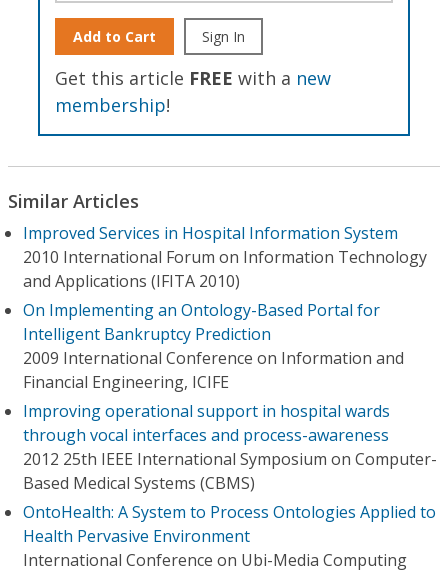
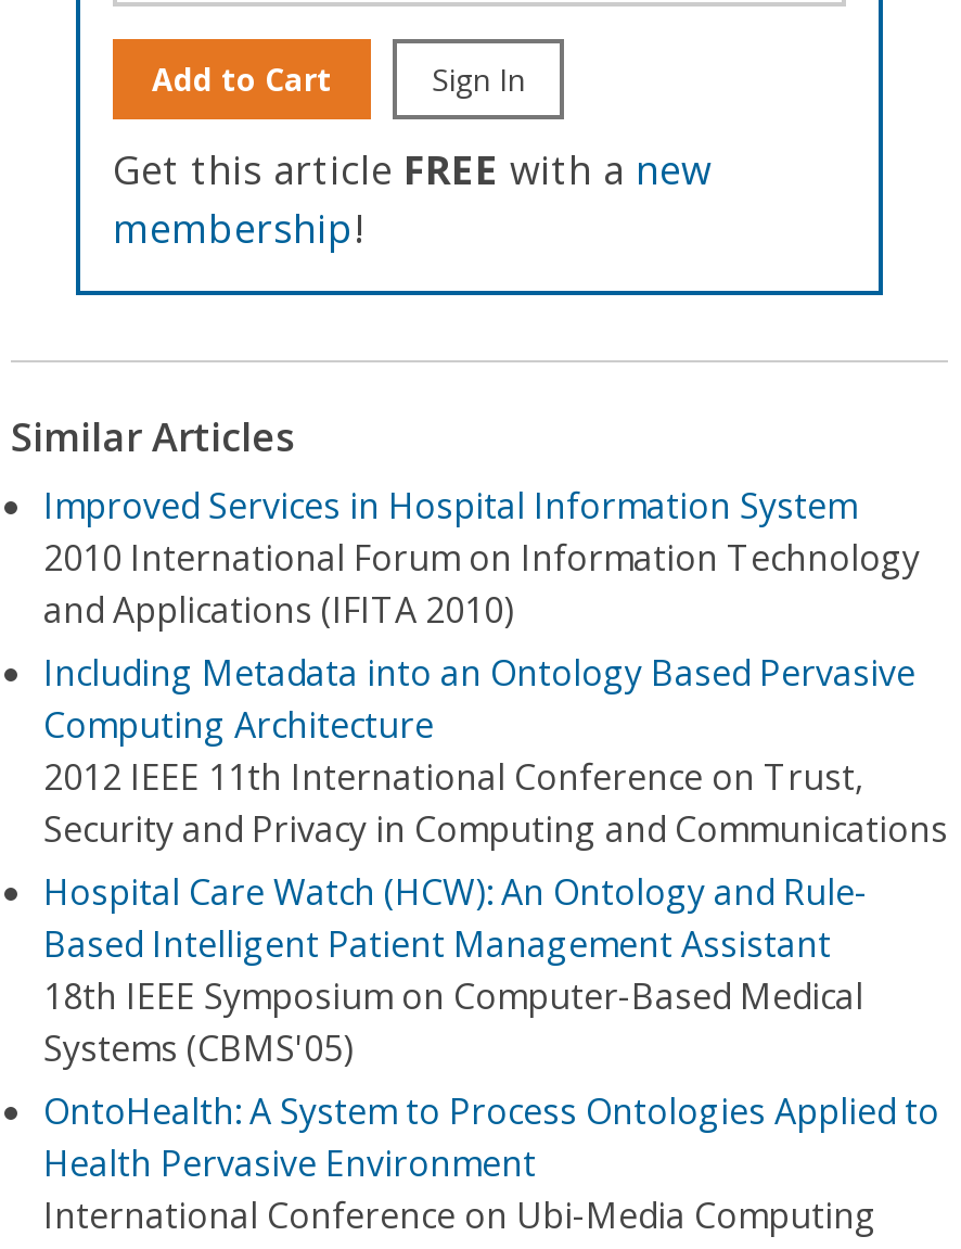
- On Implementing an Ontology-Based Portal for
- Intelligent Bankruptcy Prediction
- 2009 International Conference on Information and
- Financial Engineering, ICIFE
- Improving operational support in hospital wards
- through vocal interfaces and process-awareness
- 2012 25th IEEE International Symposium on Computer-
- Based Medical Systems (CBMS)
+ Including Metadata into an Ontology Based Pervasive
+ Computing Architecture
+ 2012 IEEE 11th International Conference on Trust,
+ Security and Privacy in Computing and Communications
+ Hospital Care Watch (HCW): An Ontology and Rule-
+ Based Intelligent Patient Management Assistant
+ 18th IEEE Symposium on Computer-Based Medical
+ Systems (CBMS'05)
